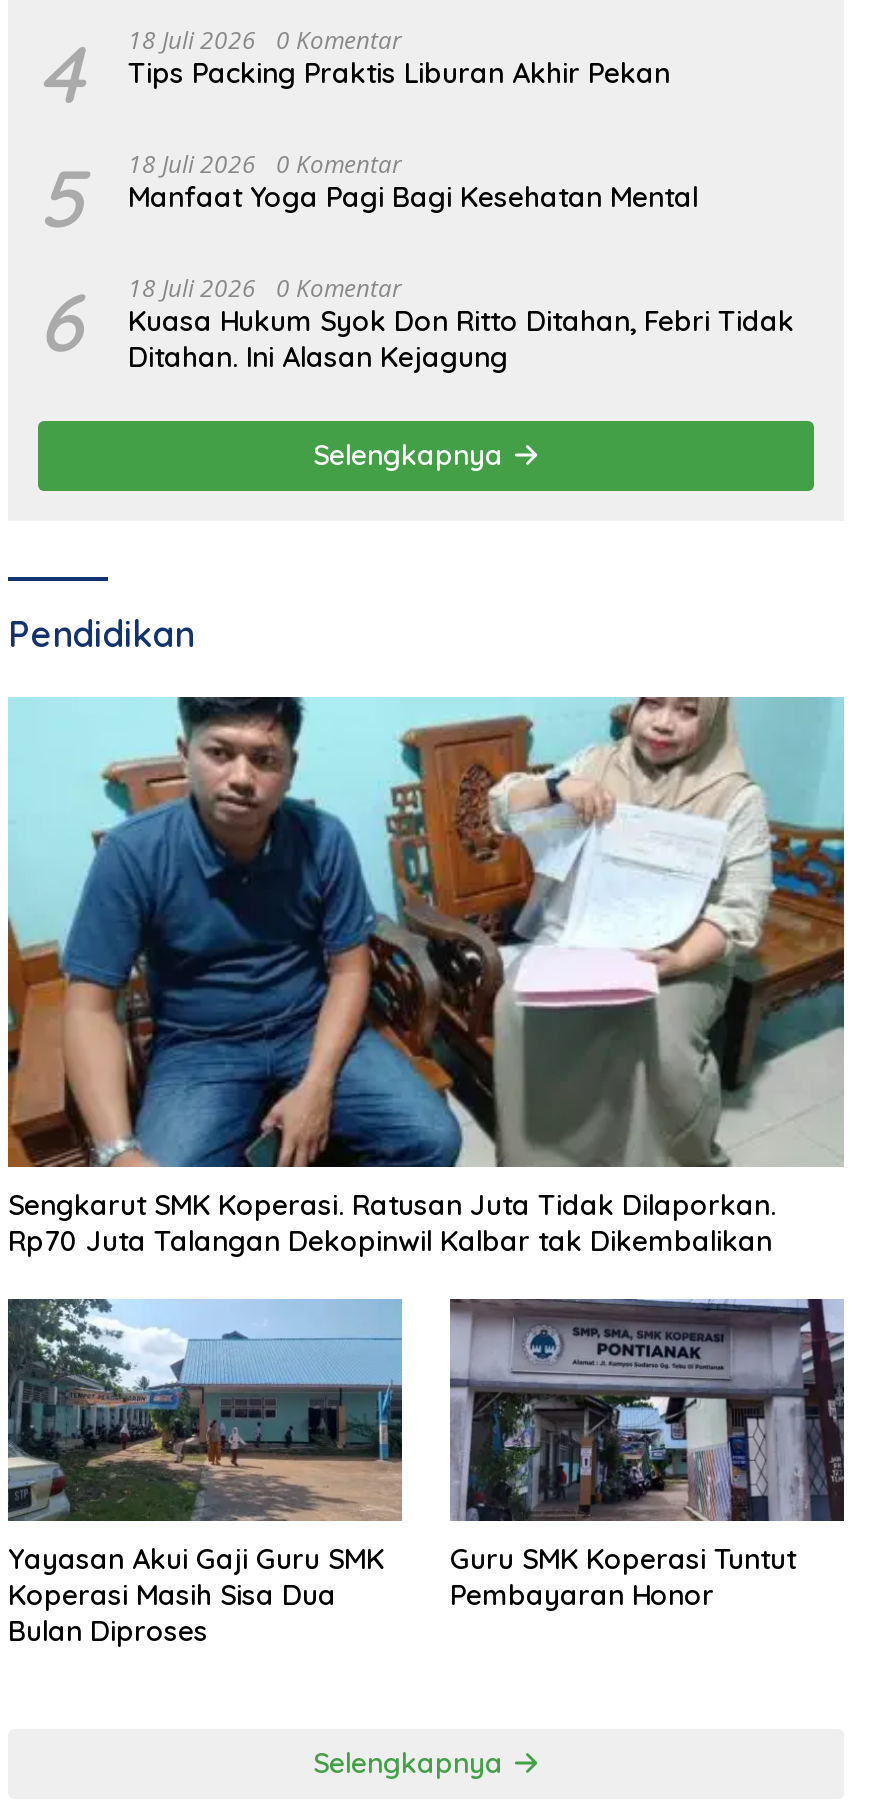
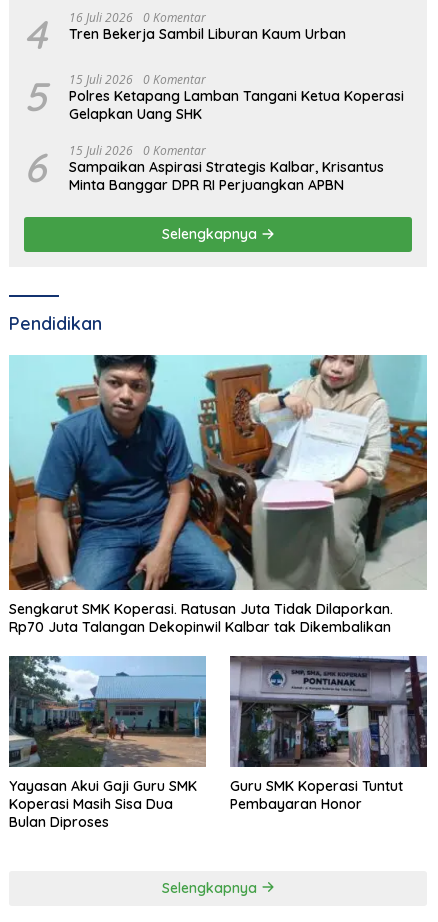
- 18 Juli 2026 0 Komentar
+ 16 Juli 2026 0 Komentar

- Tips Packing Praktis Liburan Akhir Pekan
+ Tren Bekerja Sambil Liburan Kaum Urban

- 18 Juli 2026 0 Komentar
- Manfaat Yoga Pagi Bagi Kesehatan Mental
+ 15 Juli 2026 0 Komentar
+ Polres Ketapang Lamban Tangani Ketua Koperasi
+ Gelapkan Uang SHK

- 18 Juli 2026 0 Komentar
- Kuasa Hukum Syok Don Ritto Ditahan, Febri Tidak
- Ditahan. Ini Alasan Kejagung
+ 15 Juli 2026 0 Komentar
+ Sampaikan Aspirasi Strategis Kalbar, Krisantus
+ Minta Banggar DPR RI Perjuangkan APBN
